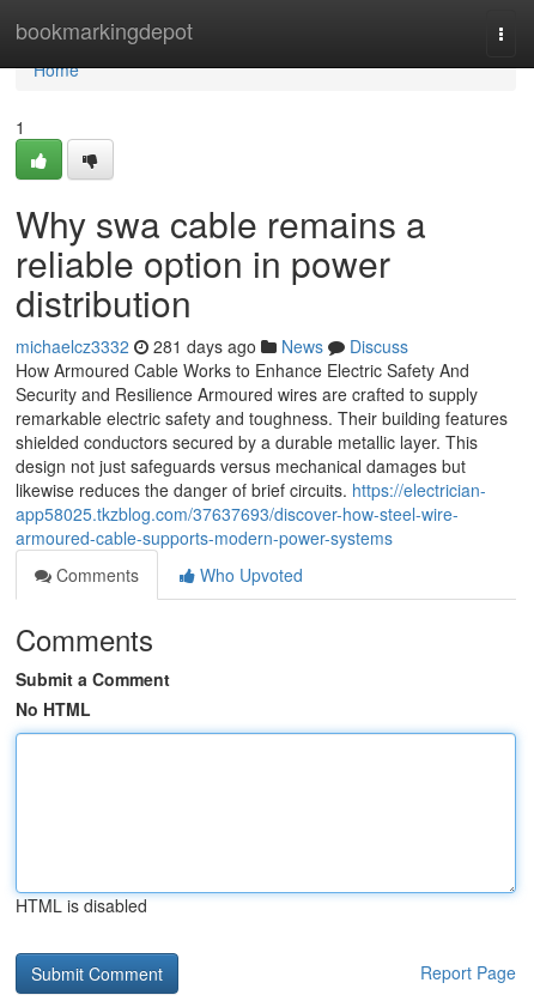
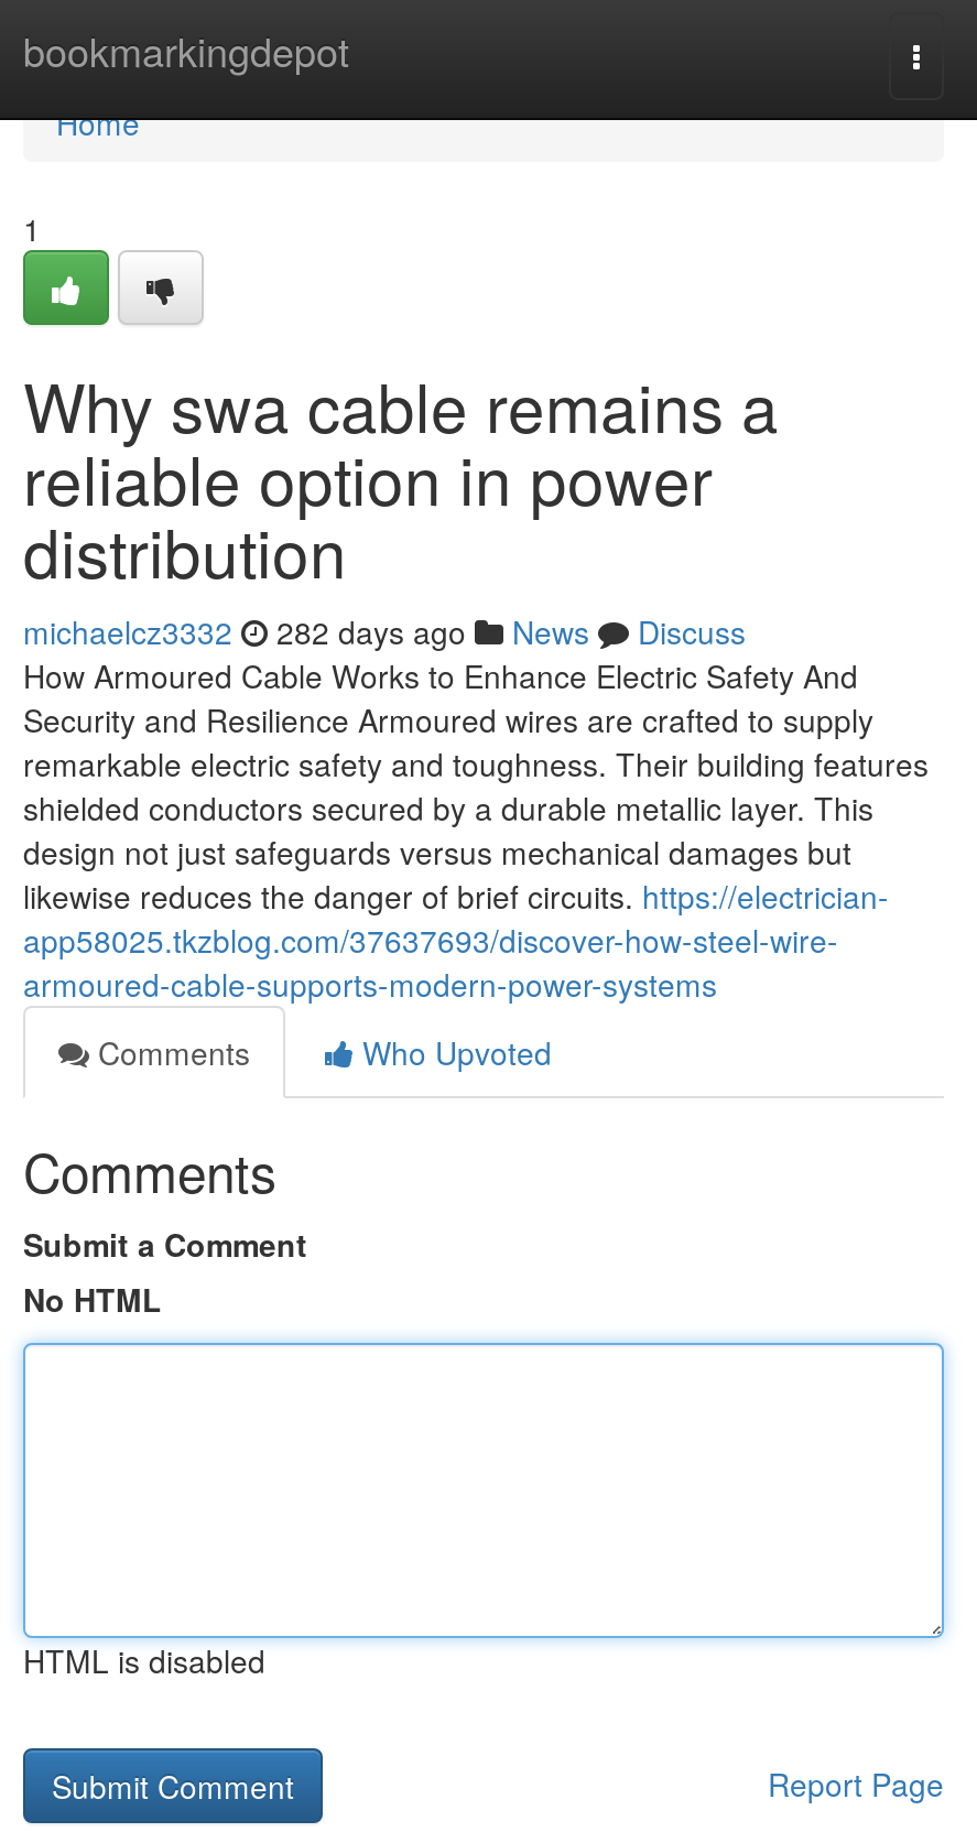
- michaelcz3332 281 days ago News Discuss
+ michaelcz3332 282 days ago News Discuss
